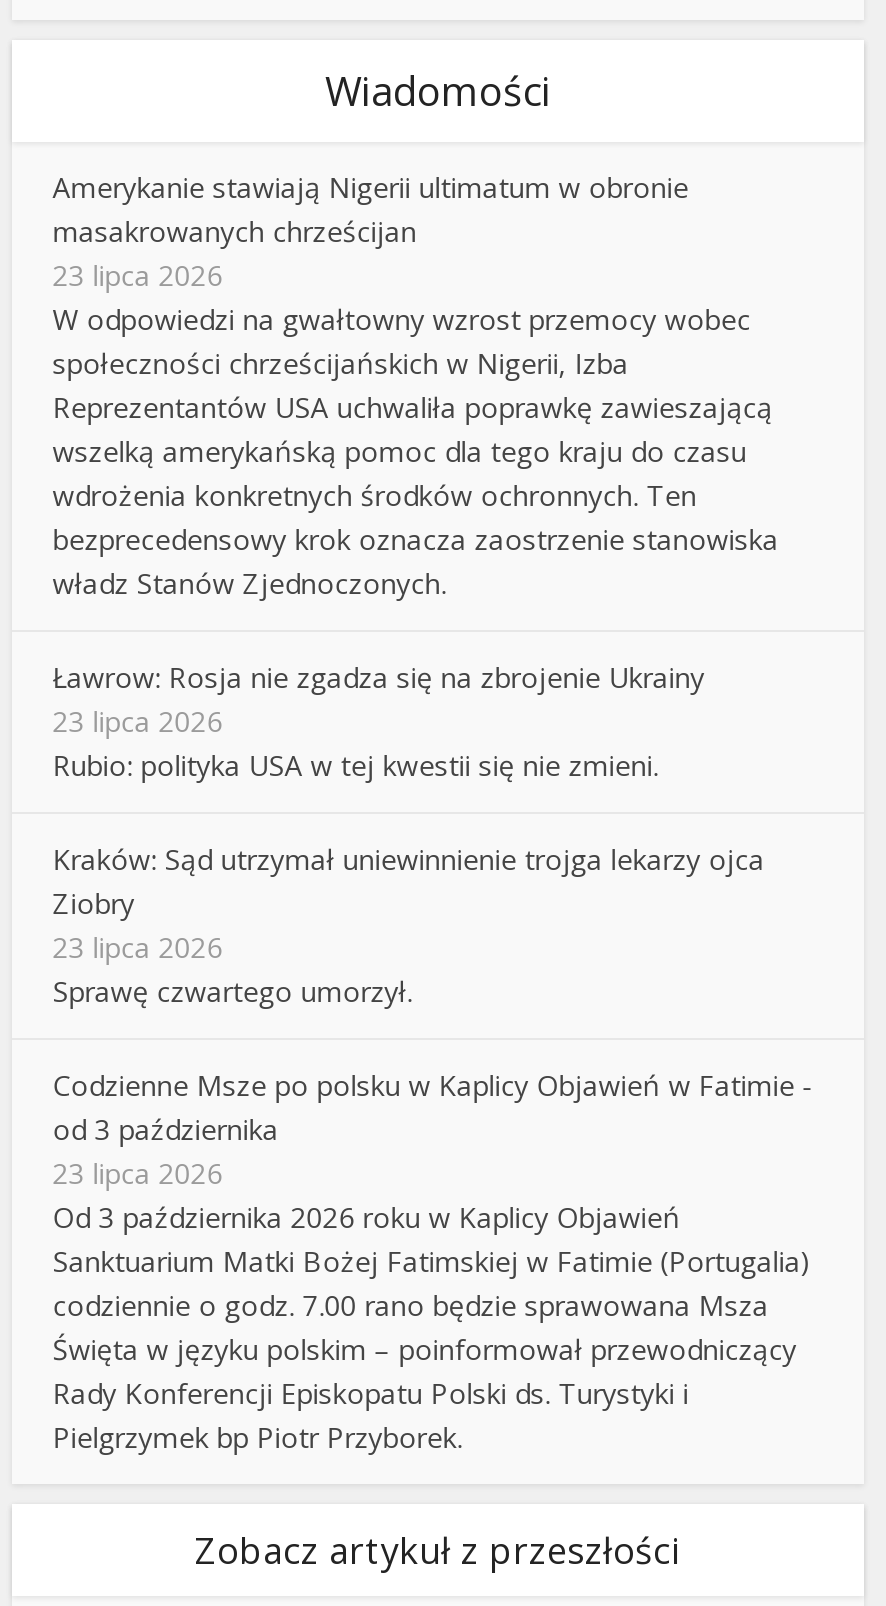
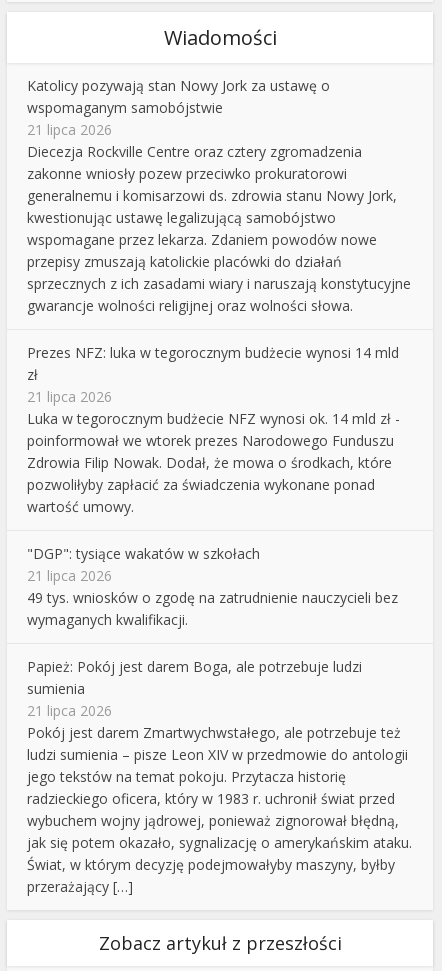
- Amerykanie stawiają Nigerii ultimatum w obronie
- masakrowanych chrześcijan
- 23 lipca 2026
- W odpowiedzi na gwałtowny wzrost przemocy wobec
- społeczności chrześcijańskich w Nigerii, Izba
- Reprezentantów USA uchwaliła poprawkę zawieszającą
- wszelką amerykańską pomoc dla tego kraju do czasu
- wdrożenia konkretnych środków ochronnych. Ten
- bezprecedensowy krok oznacza zaostrzenie stanowiska
- władz Stanów Zjednoczonych.
+ Katolicy pozywają stan Nowy Jork za ustawę o
+ wspomaganym samobójstwie
+ 21 lipca 2026
+ Diecezja Rockville Centre oraz cztery zgromadzenia
+ zakonne wniosły pozew przeciwko prokuratorowi
+ generalnemu i komisarzowi ds. zdrowia stanu Nowy Jork,
+ kwestionując ustawę legalizującą samobójstwo
+ wspomagane przez lekarza. Zdaniem powodów nowe
+ przepisy zmuszają katolickie placówki do działań
+ sprzecznych z ich zasadami wiary i naruszają konstytucyjne
+ gwarancje wolności religijnej oraz wolności słowa.

- Ławrow: Rosja nie zgadza się na zbrojenie Ukrainy
- 23 lipca 2026
- Rubio: polityka USA w tej kwestii się nie zmieni.
+ Prezes NFZ: luka w tegorocznym budżecie wynosi 14 mld
+ zł
+ 21 lipca 2026
+ Luka w tegorocznym budżecie NFZ wynosi ok. 14 mld zł -
+ poinformował we wtorek prezes Narodowego Funduszu
+ Zdrowia Filip Nowak. Dodał, że mowa o środkach, które
+ pozwoliłyby zapłacić za świadczenia wykonane ponad
+ wartość umowy.

- Kraków: Sąd utrzymał uniewinnienie trojga lekarzy ojca
- Ziobry
- 23 lipca 2026
- Sprawę czwartego umorzył.
+ "DGP": tysiące wakatów w szkołach
+ 21 lipca 2026
+ 49 tys. wniosków o zgodę na zatrudnienie nauczycieli bez
+ wymaganych kwalifikacji.

- Codzienne Msze po polsku w Kaplicy Objawień w Fatimie -
- od 3 października
- 23 lipca 2026
- Od 3 października 2026 roku w Kaplicy Objawień
- Sanktuarium Matki Bożej Fatimskiej w Fatimie (Portugalia)
- codziennie o godz. 7.00 rano będzie sprawowana Msza
- Święta w języku polskim – poinformował przewodniczący
- Rady Konferencji Episkopatu Polski ds. Turystyki i
- Pielgrzymek bp Piotr Przyborek.
+ Papież: Pokój jest darem Boga, ale potrzebuje ludzi
+ sumienia
+ 21 lipca 2026
+ Pokój jest darem Zmartwychwstałego, ale potrzebuje też
+ ludzi sumienia – pisze Leon XIV w przedmowie do antologii
+ jego tekstów na temat pokoju. Przytacza historię
+ radzieckiego oficera, który w 1983 r. uchronił świat przed
+ wybuchem wojny jądrowej, ponieważ zignorował błędną,
+ jak się potem okazało, sygnalizację o amerykańskim ataku.
+ Świat, w którym decyzję podejmowałyby maszyny, byłby
+ przerażający […]
